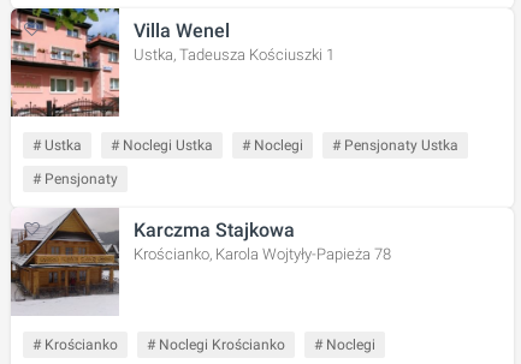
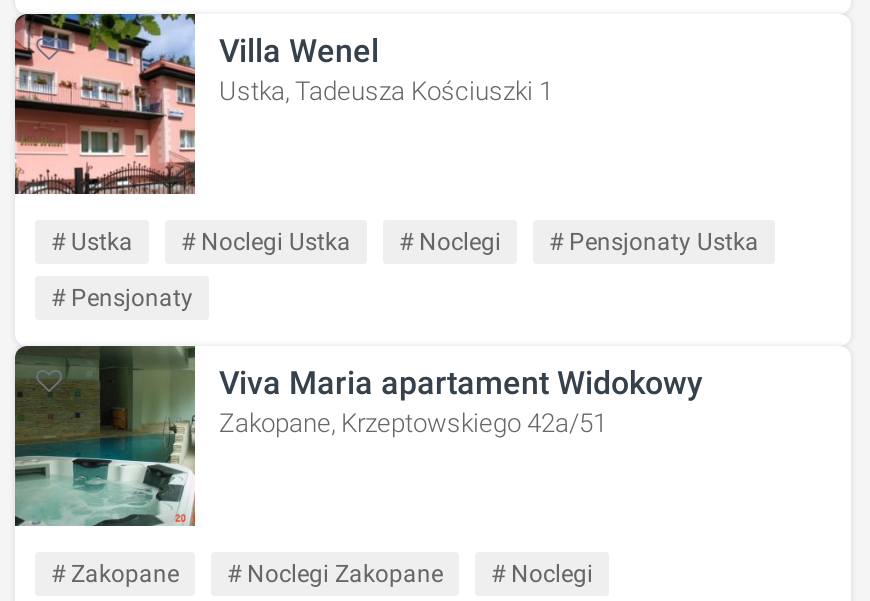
- [image]
- Karczma Stajkowa
- Krościanko, Karola Wojtyły-Papieża 78
+ [image]
+ Viva Maria apartament Widokowy
+ Zakopane, Krzeptowskiego 42a/51

- # Krościanko
- # Noclegi Krościanko
+ # Zakopane
+ # Noclegi Zakopane
